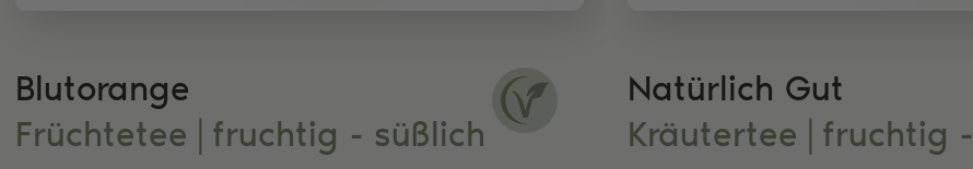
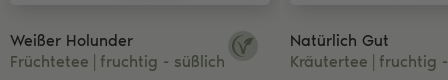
- Blutorange
+ Weißer Holunder
